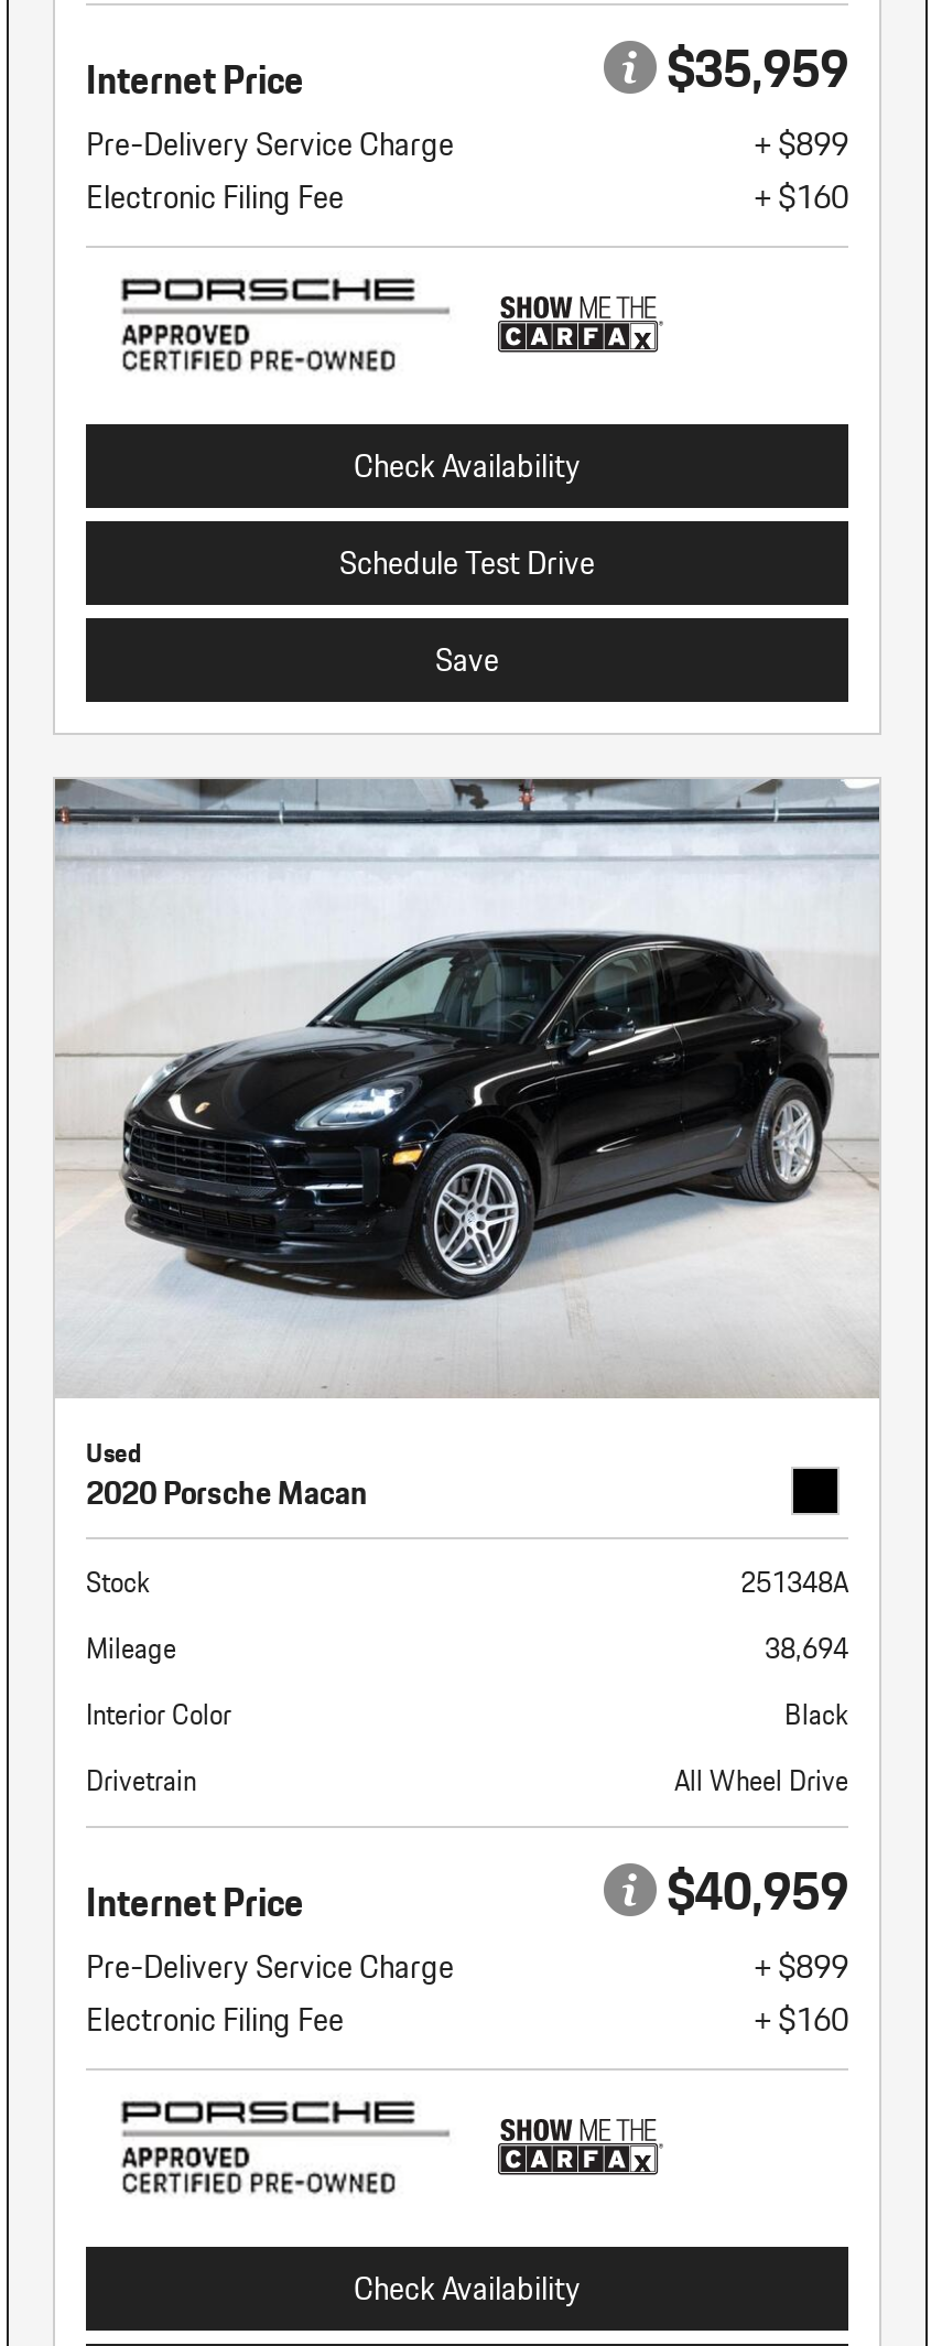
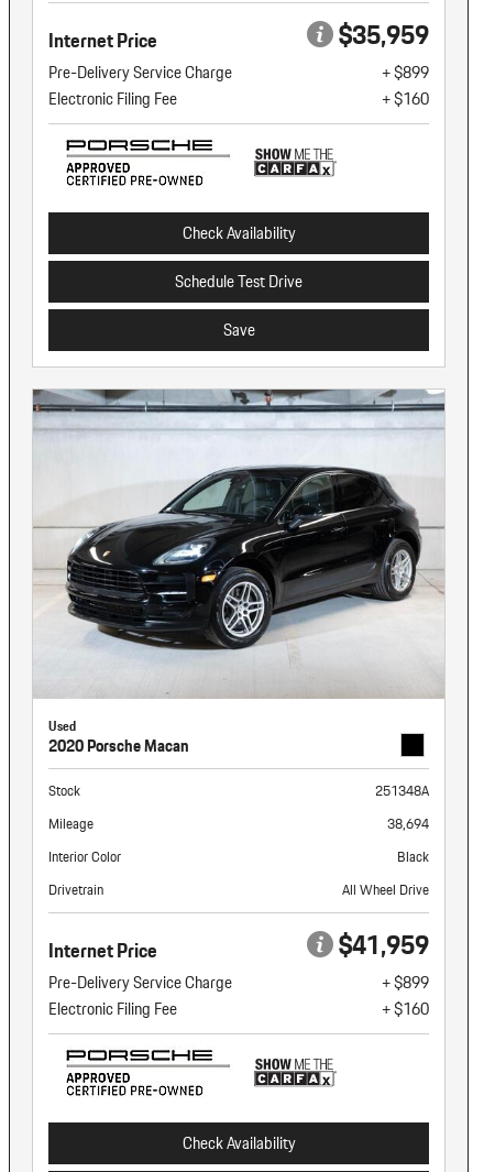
- $40,959
+ $41,959
